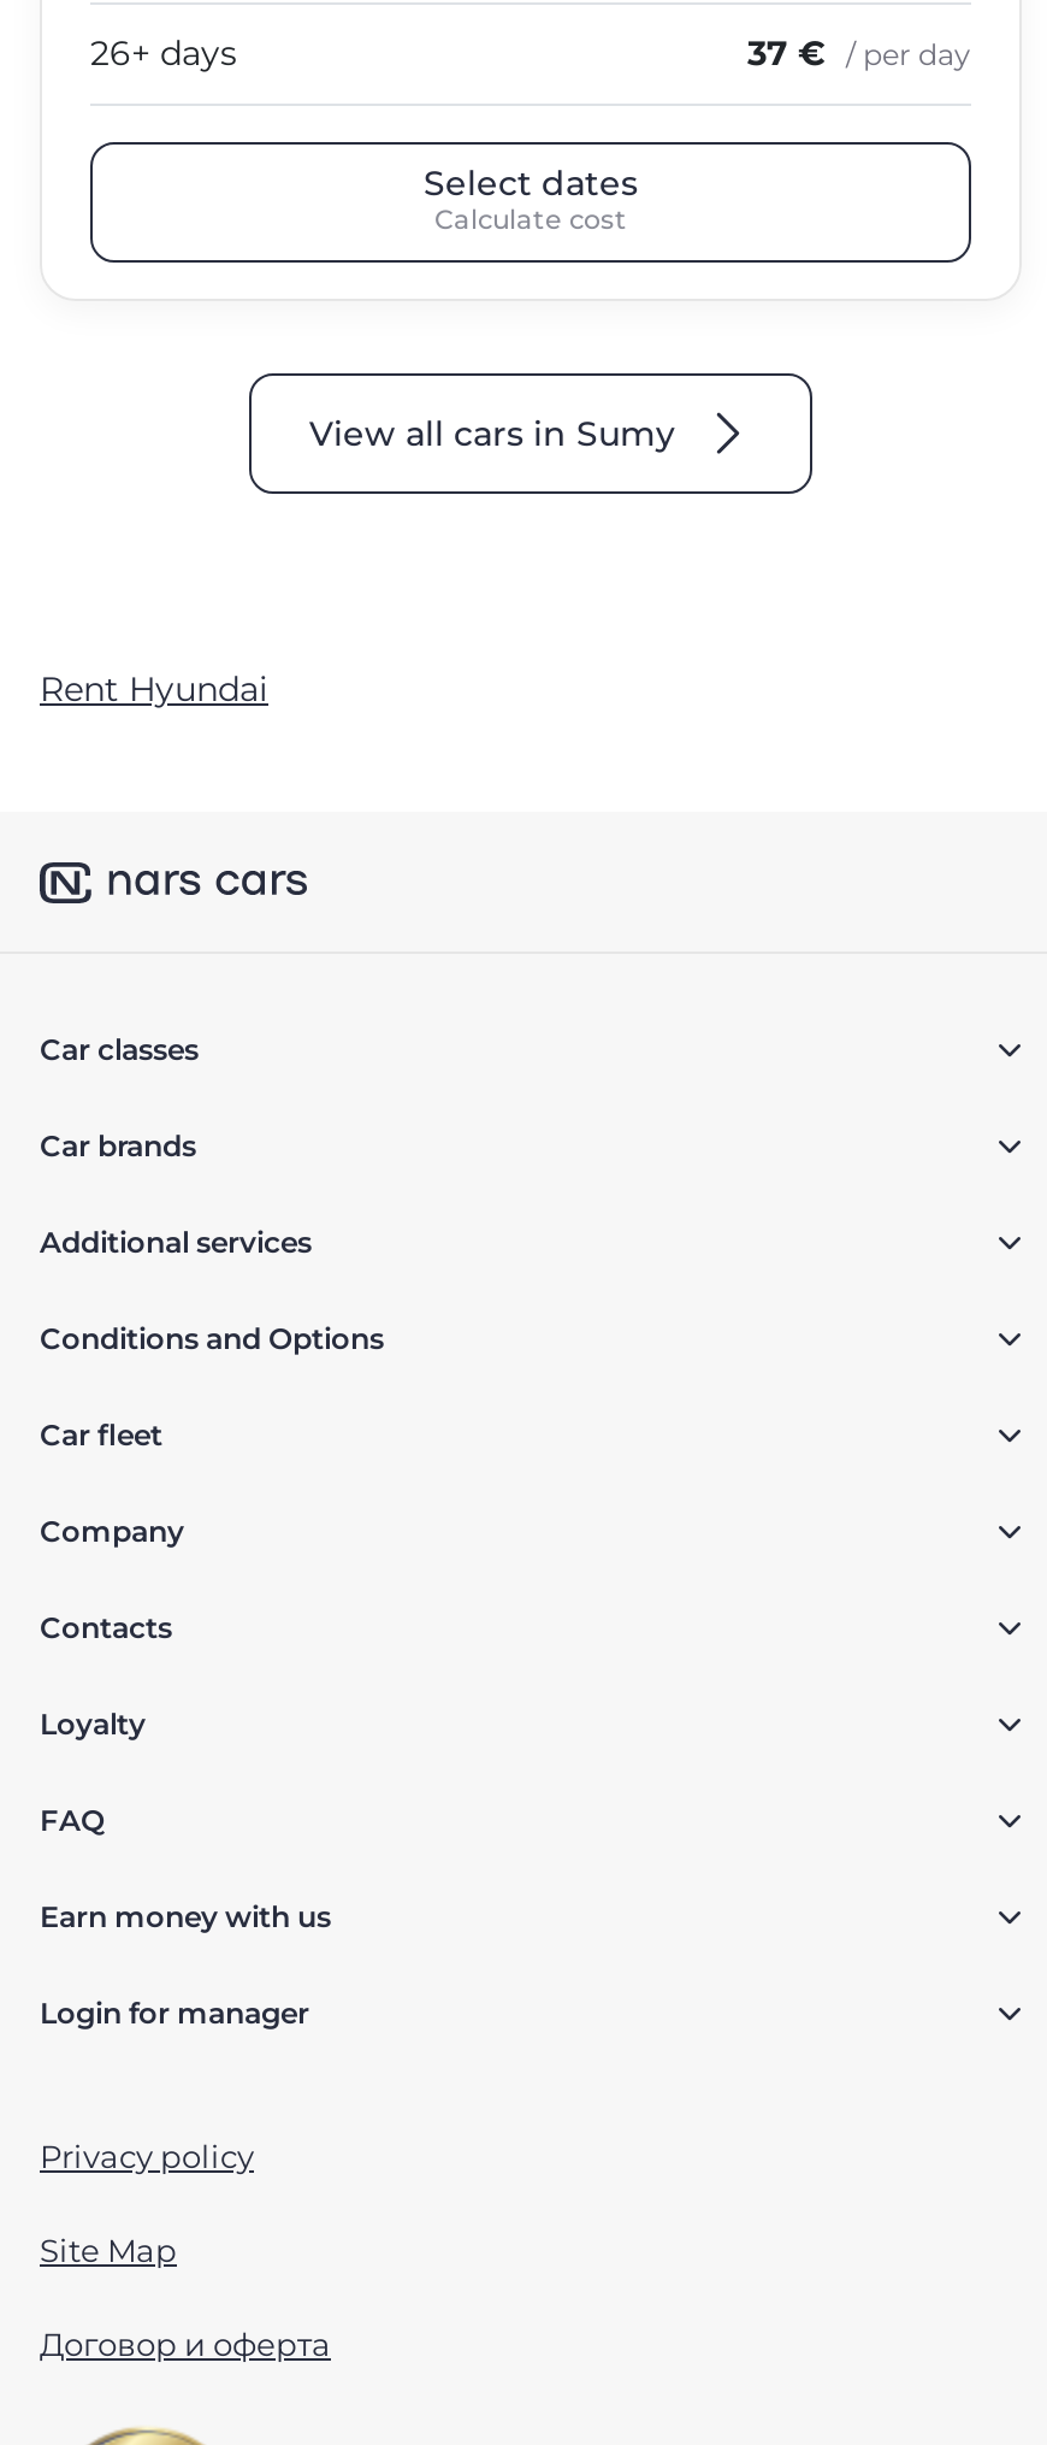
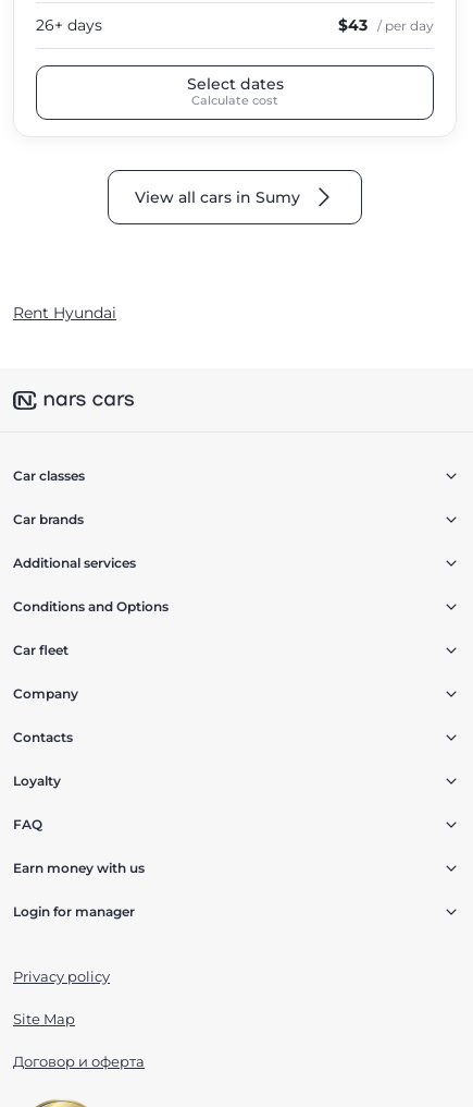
- 37 € / per day
+ $43 / per day
